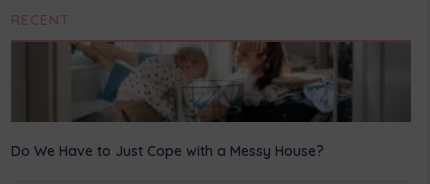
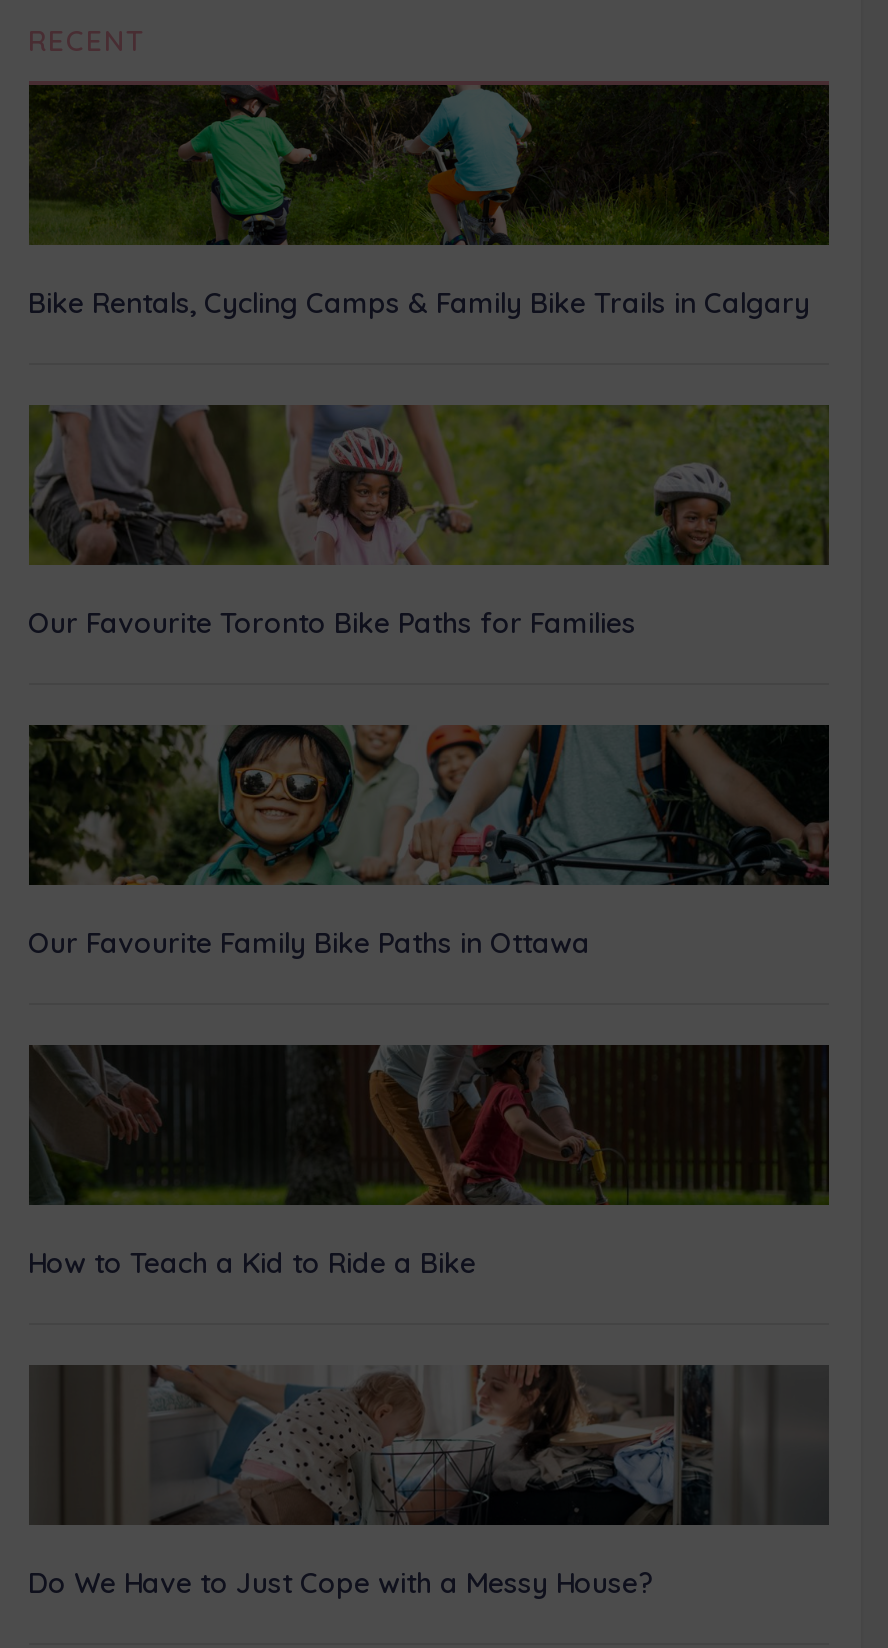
+ [image]
+ Our Favourite Toronto Bike Paths for Families

+ [image]
+ Our Favourite Family Bike Paths in Ottawa

+ [image]
+ How to Teach a Kid to Ride a Bike

+ [image]
+ Bike Rentals, Cycling Camps & Family Bike Trails in Calgary
